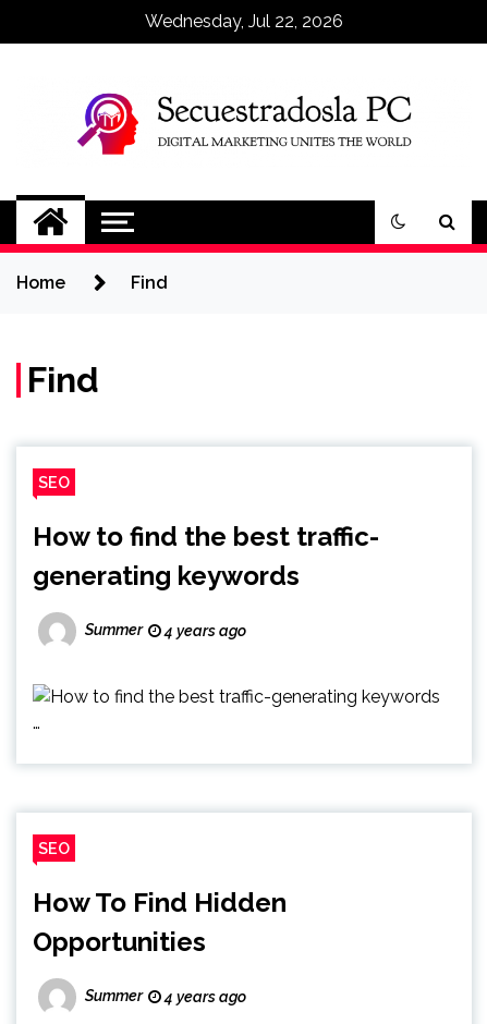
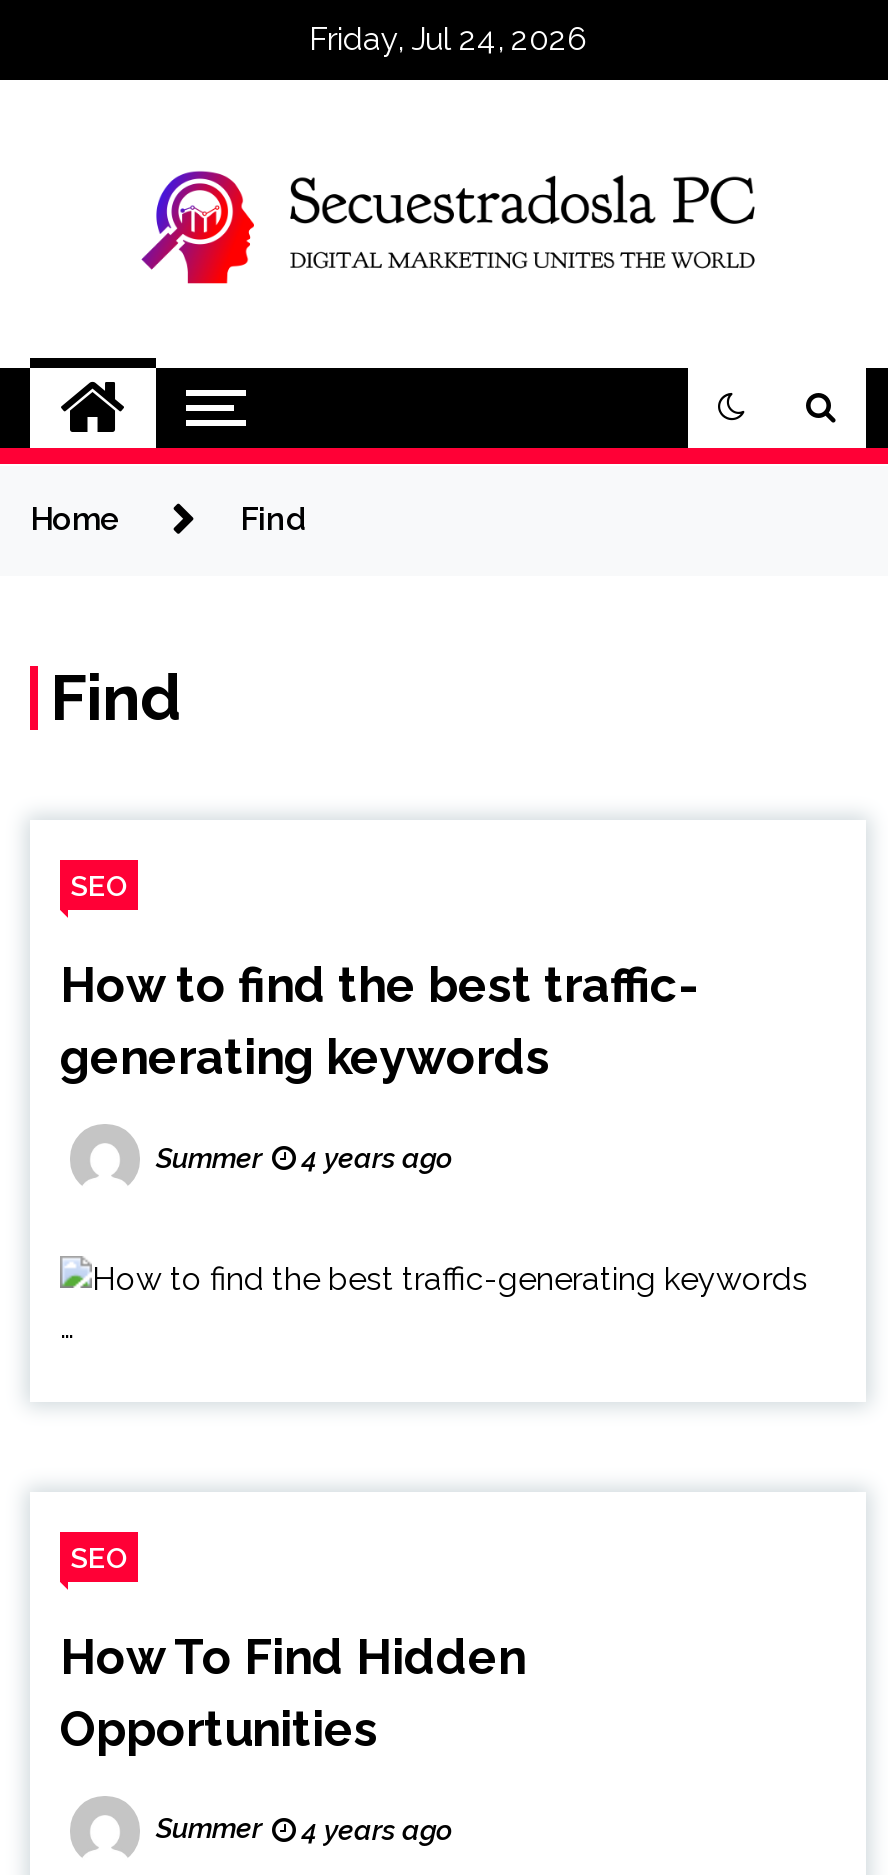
- Wednesday, Jul 22, 2026
+ Friday, Jul 24, 2026
